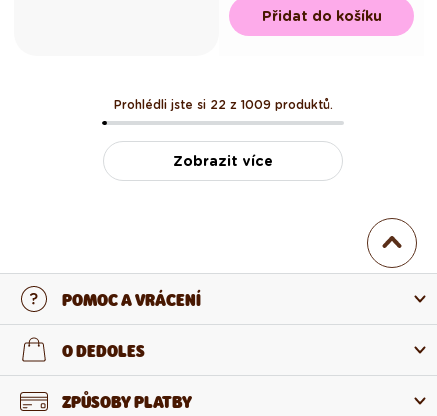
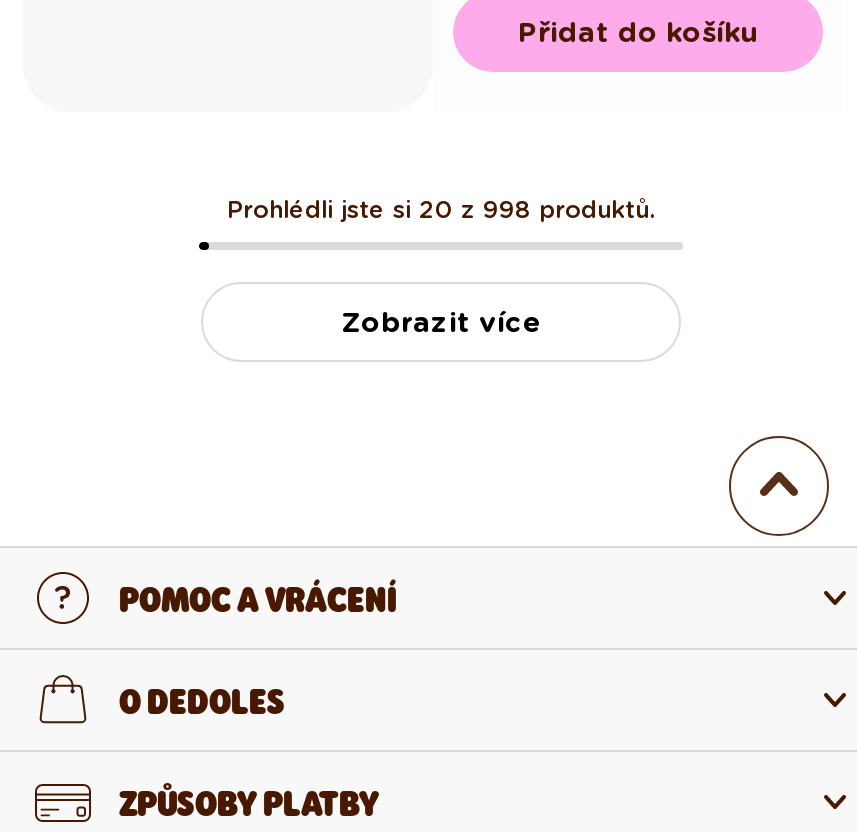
- Prohlédli jste si 22 z 1009 produktů.
+ Prohlédli jste si 20 z 998 produktů.
